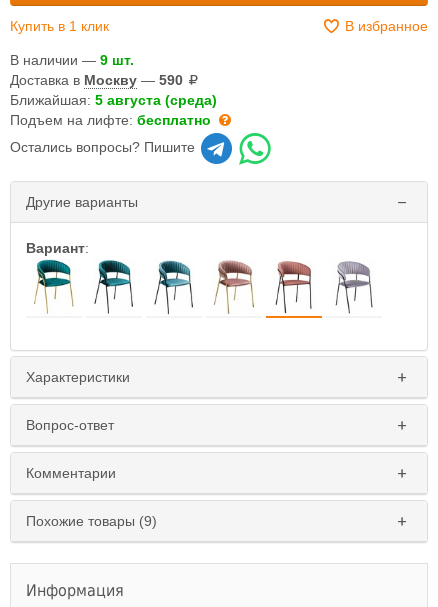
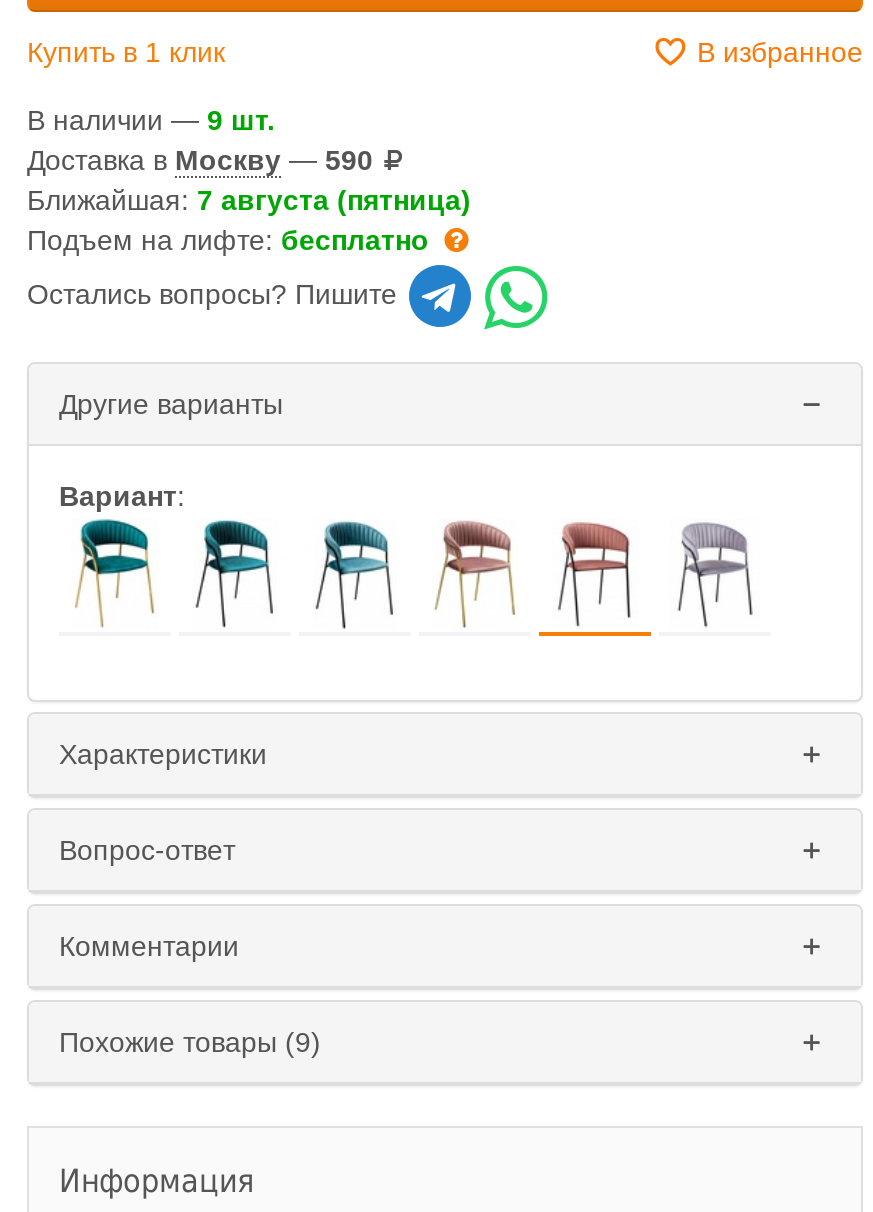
- Ближайшая: 5 августа (среда)
+ Ближайшая: 7 августа (пятница)
